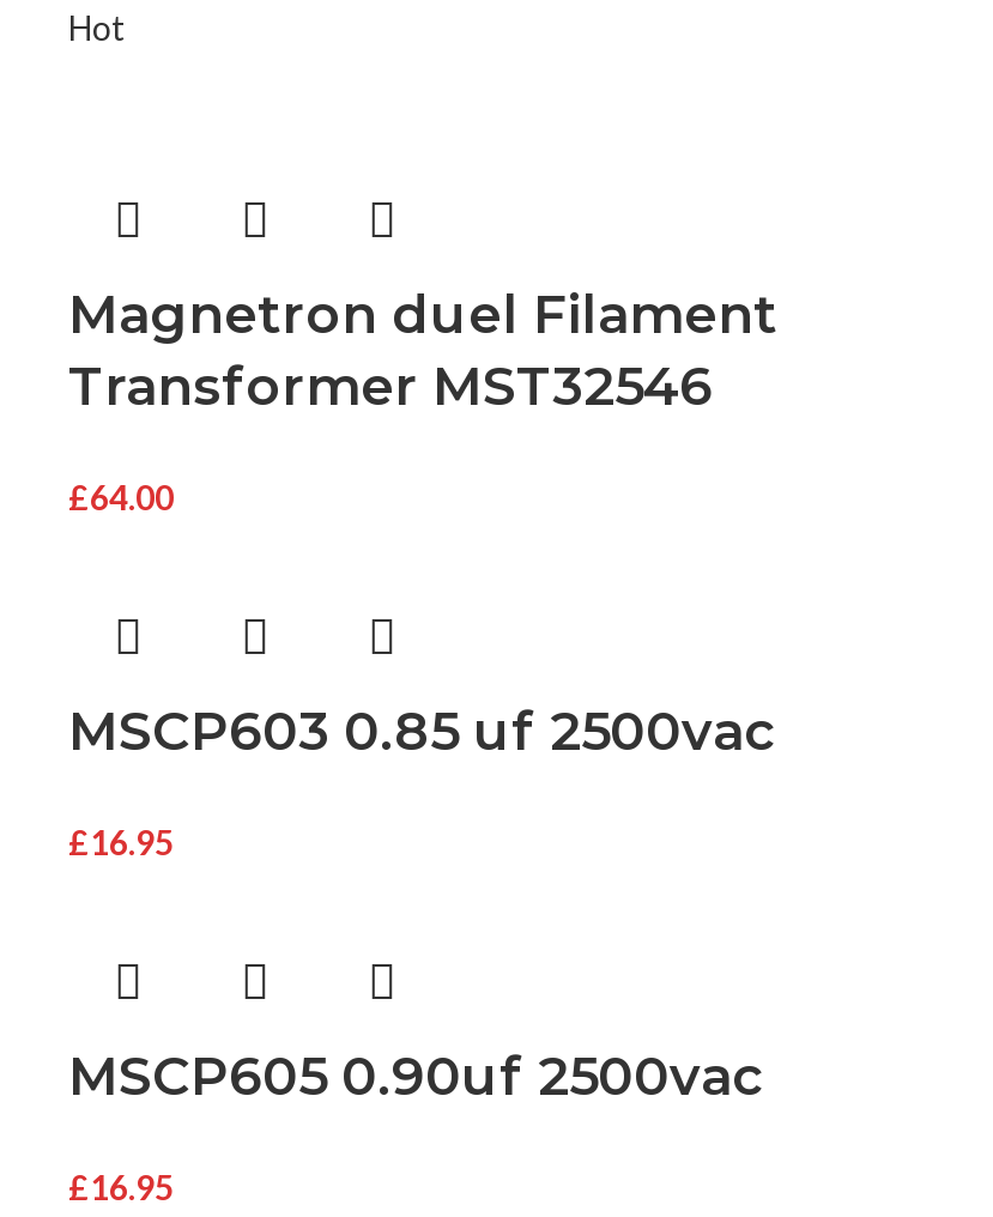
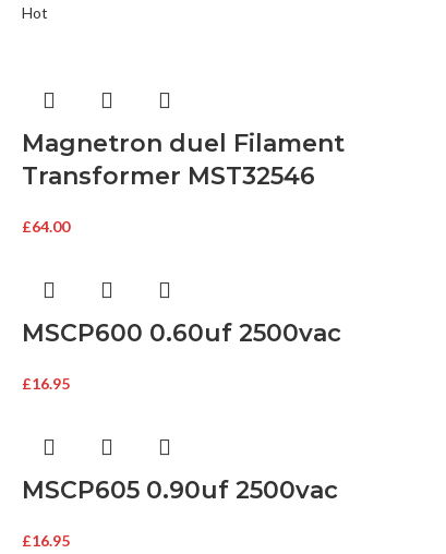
- MSCP603 0.85 uf 2500vac
+ MSCP600 0.60uf 2500vac
